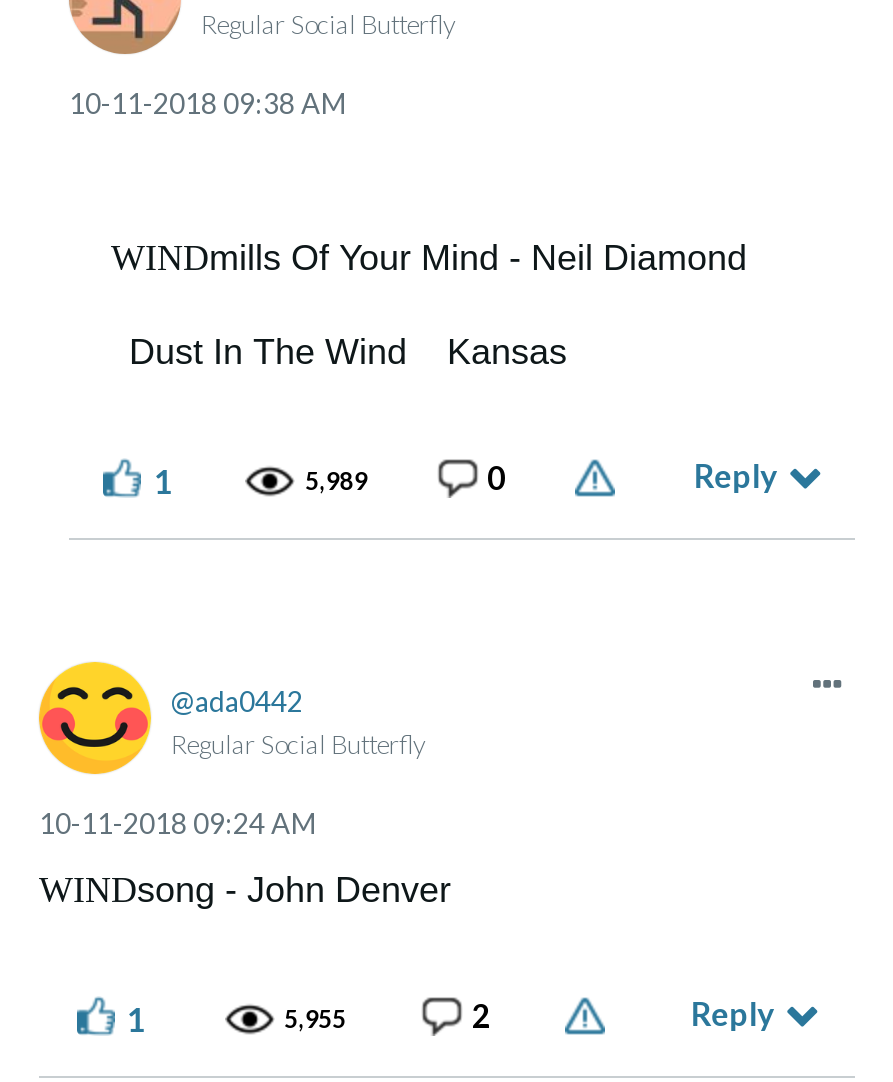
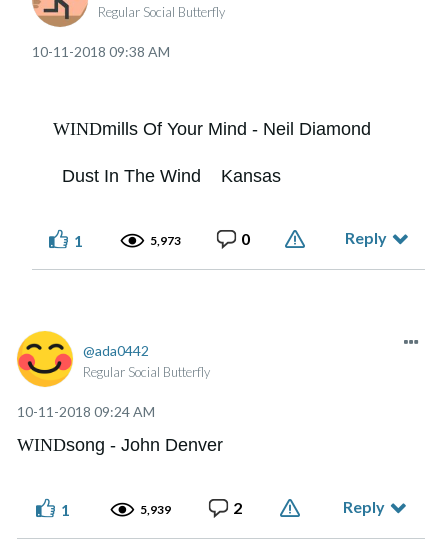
- 5,989
+ 5,973

- 5,955
+ 5,939
